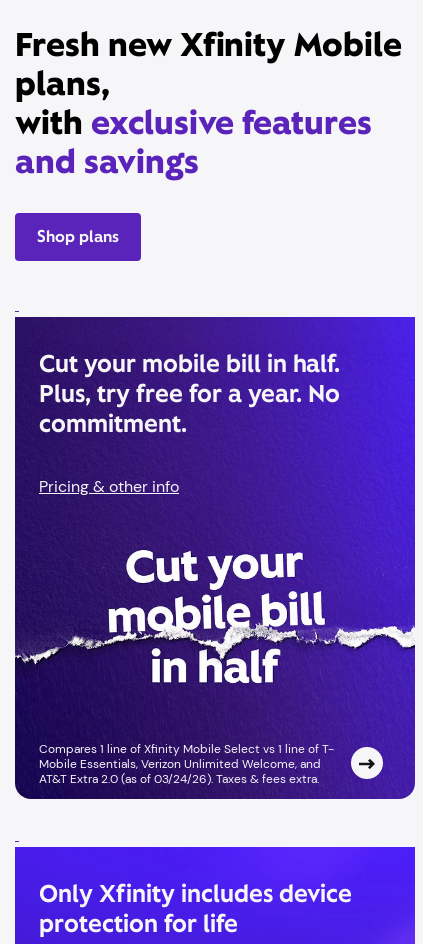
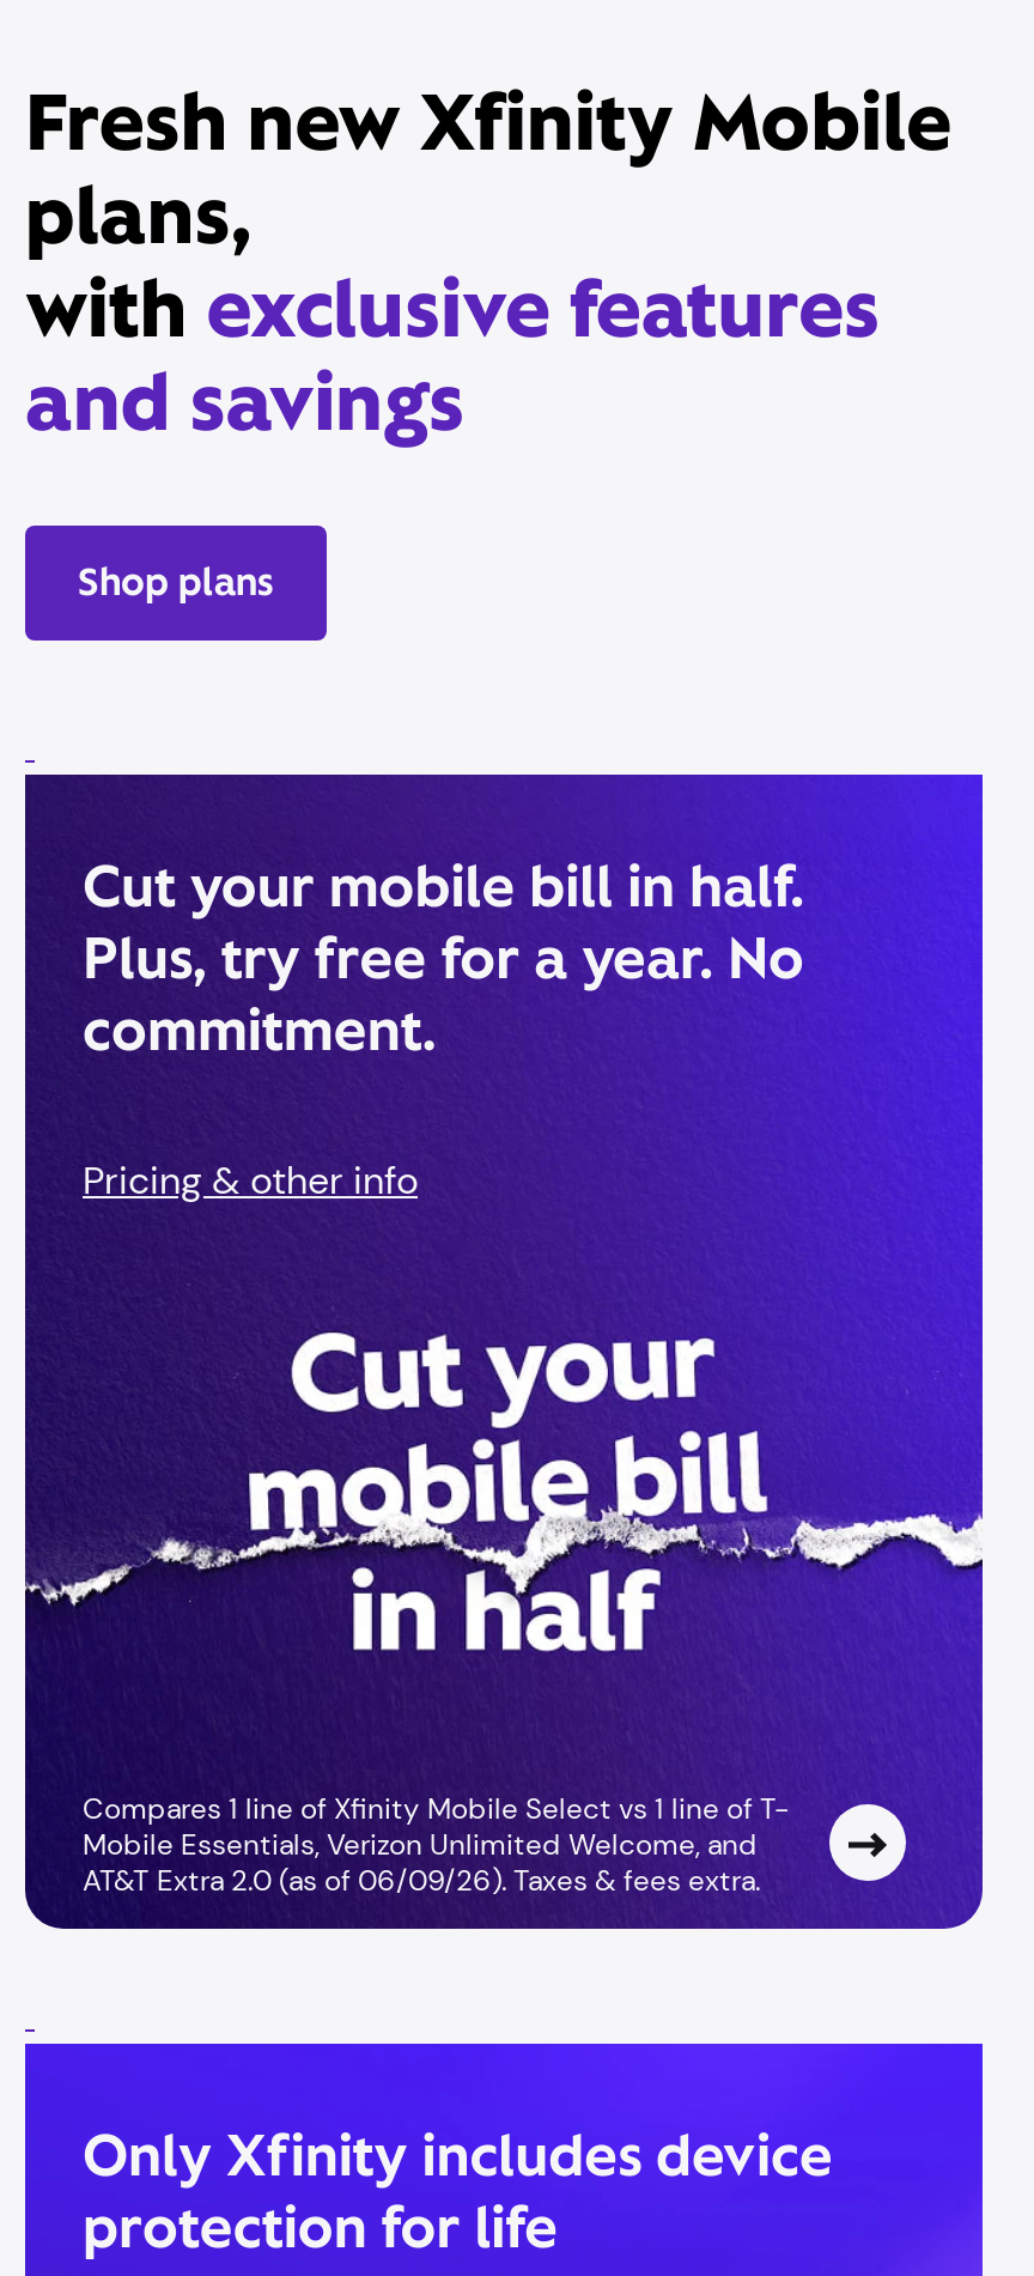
- AT&T Extra 2.0 (as of 03/24/26). Taxes & fees extra.
+ AT&T Extra 2.0 (as of 06/09/26). Taxes & fees extra.
